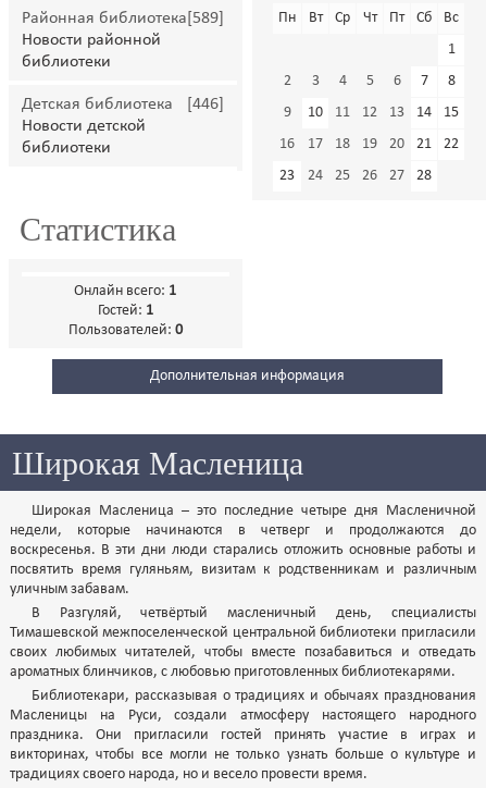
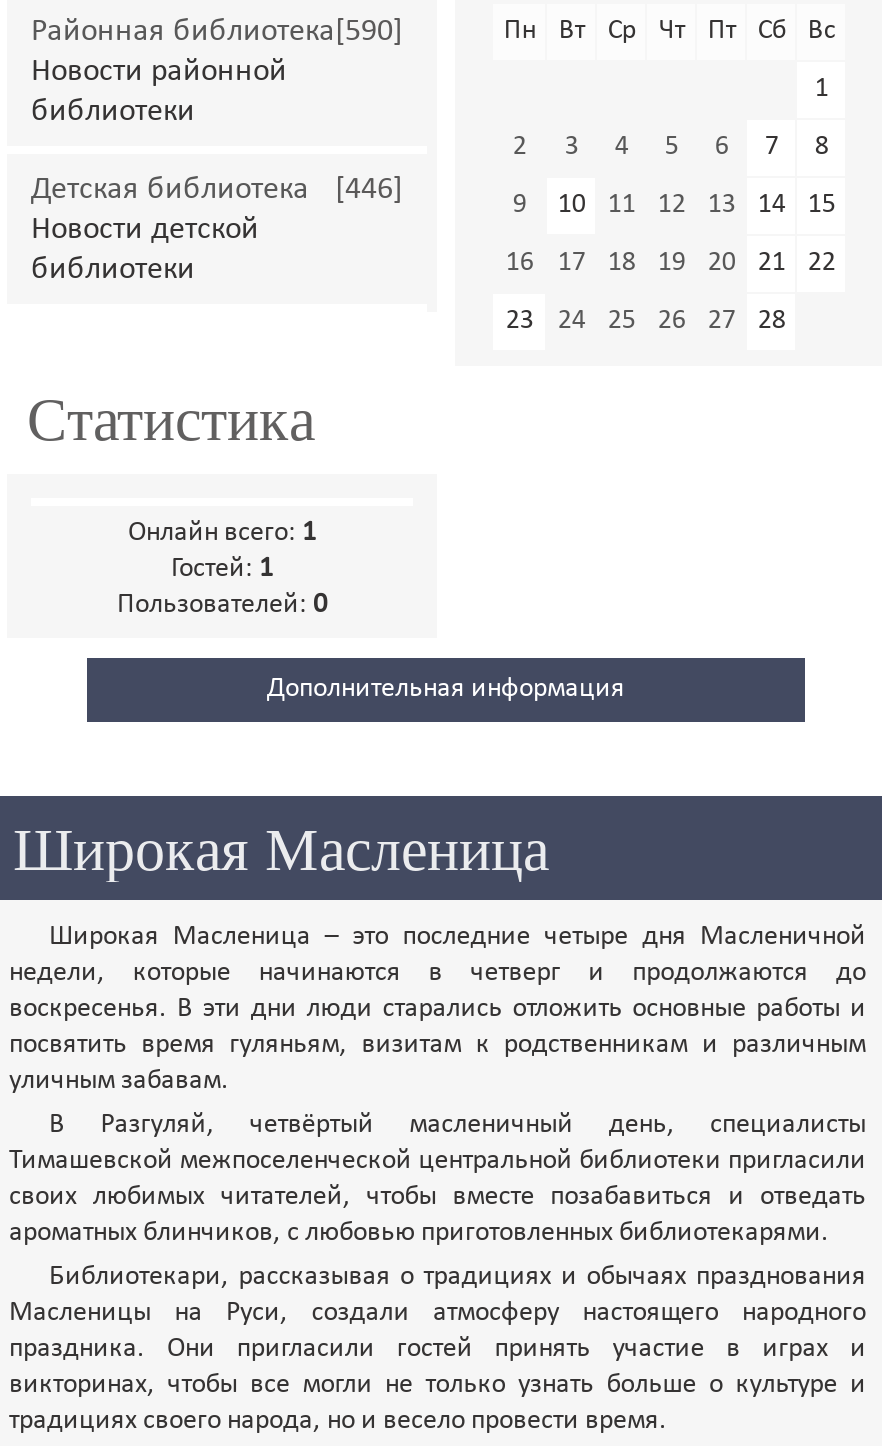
- Районная библиотека [589]
+ Районная библиотека [590]
